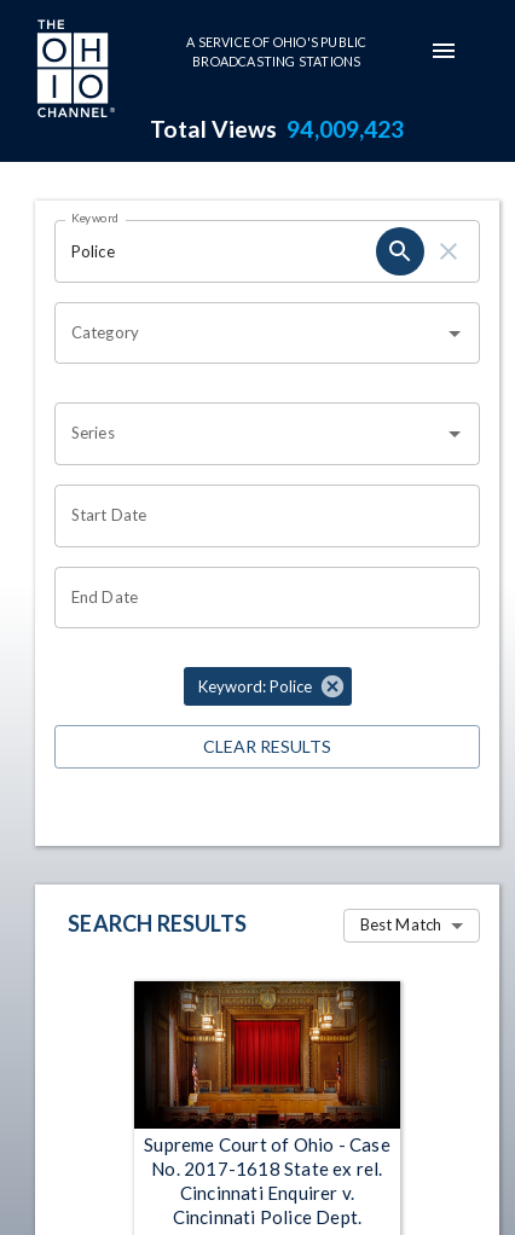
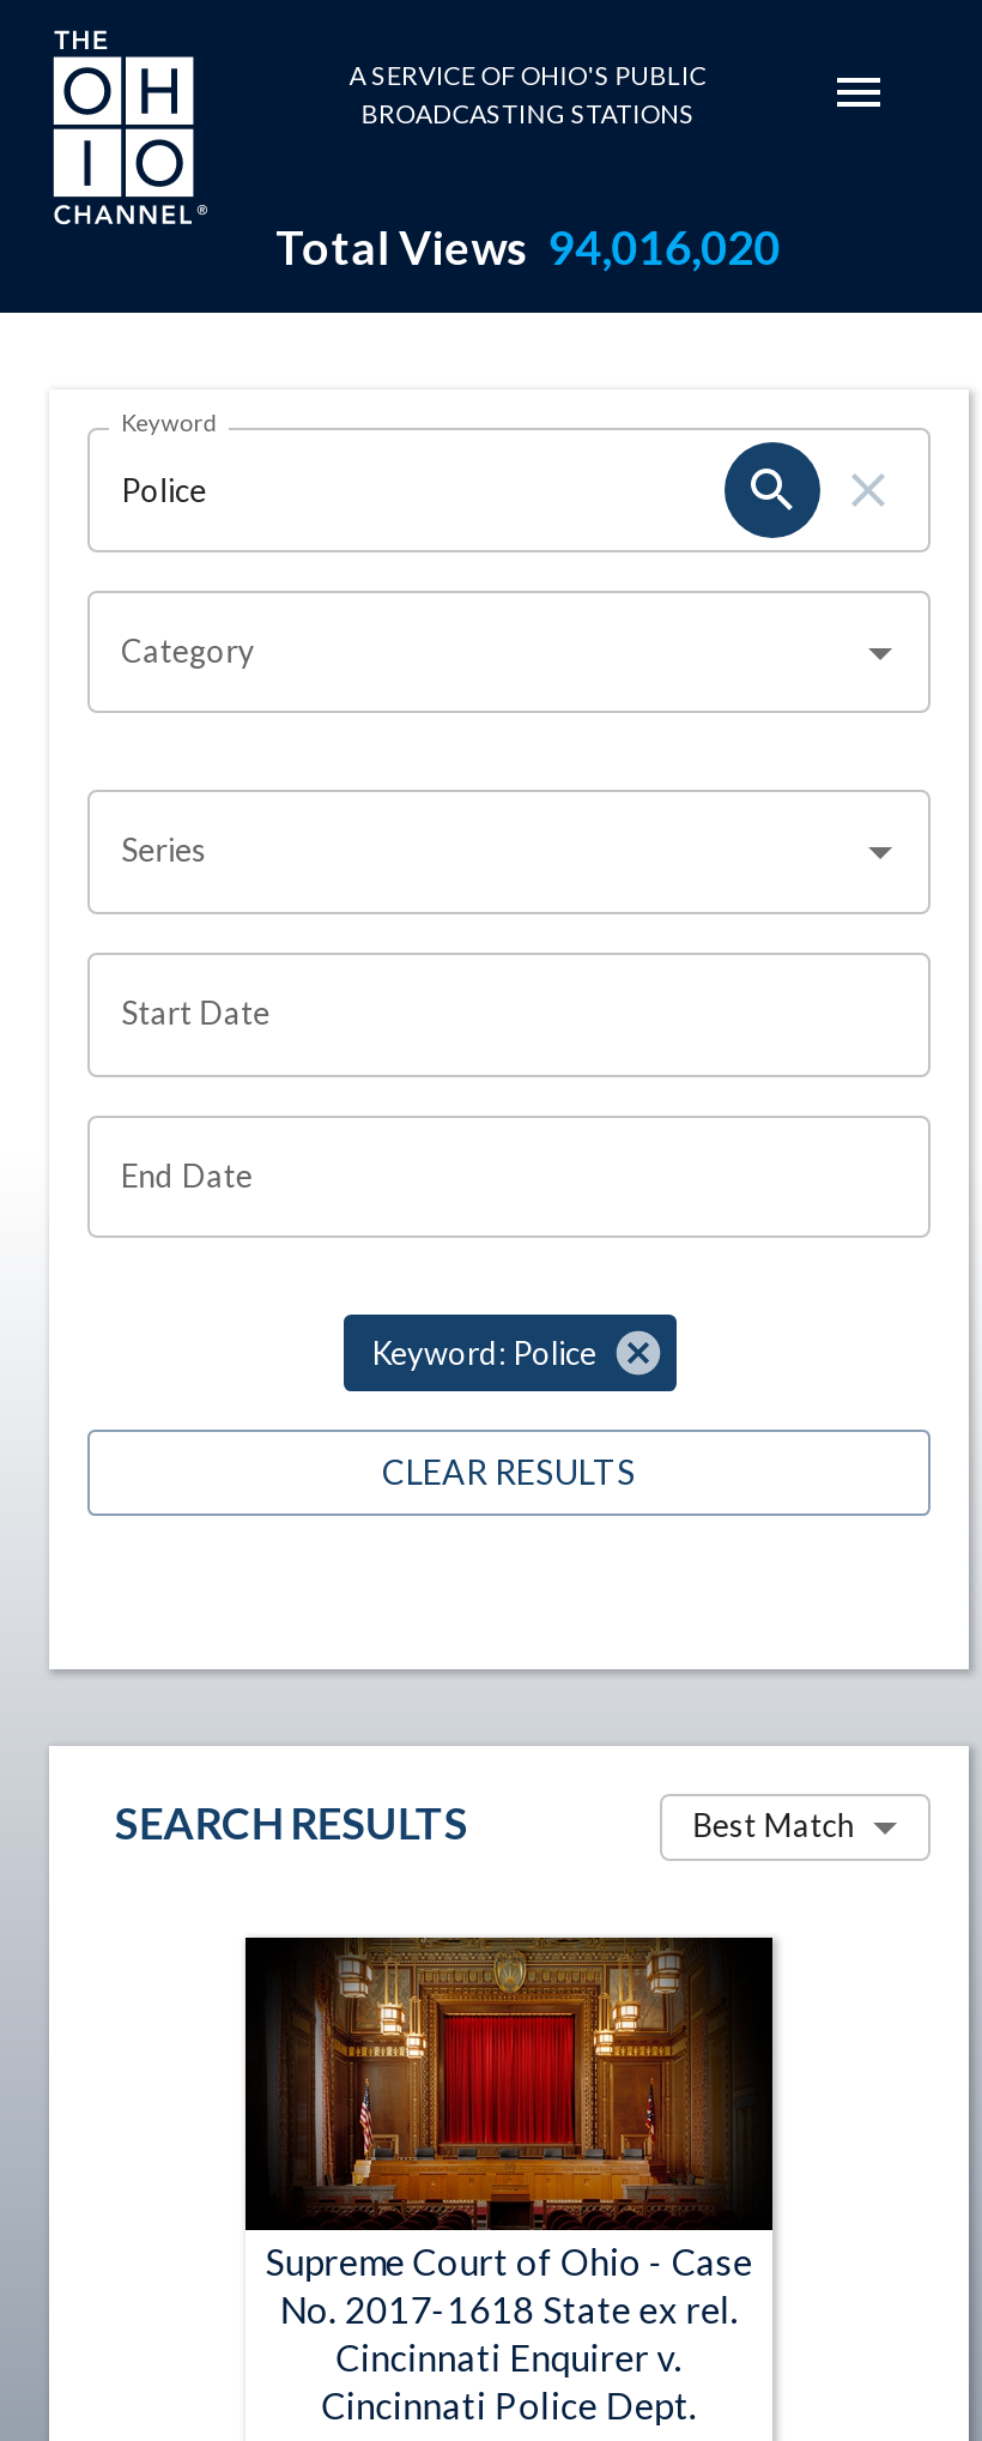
- Total Views 94,009,423
+ Total Views 94,016,020
